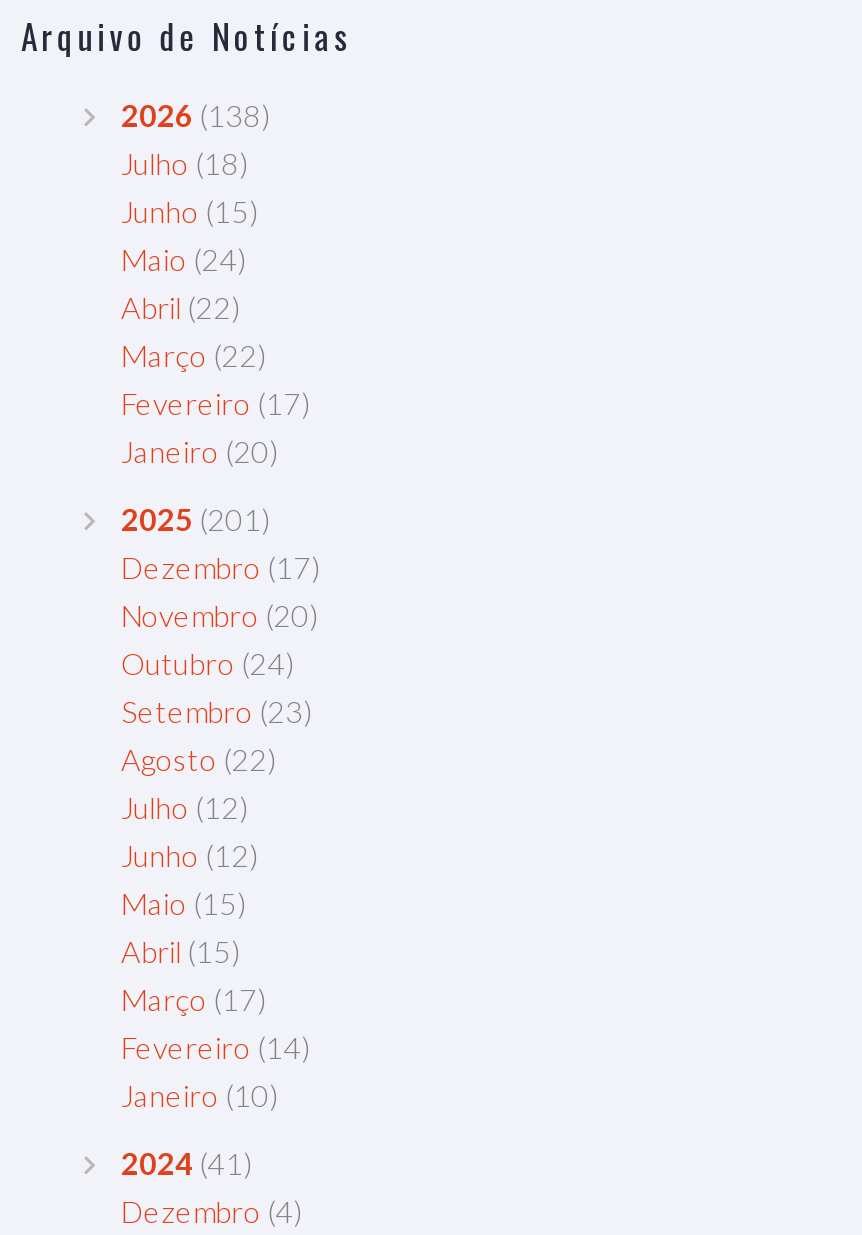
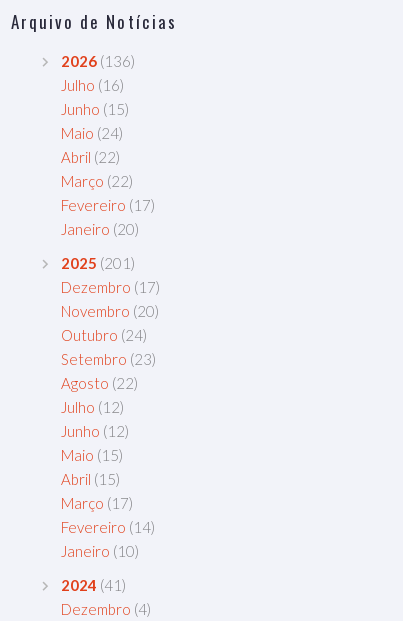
- 2026 (138)
+ 2026 (136)

- Julho (18)
+ Julho (16)
